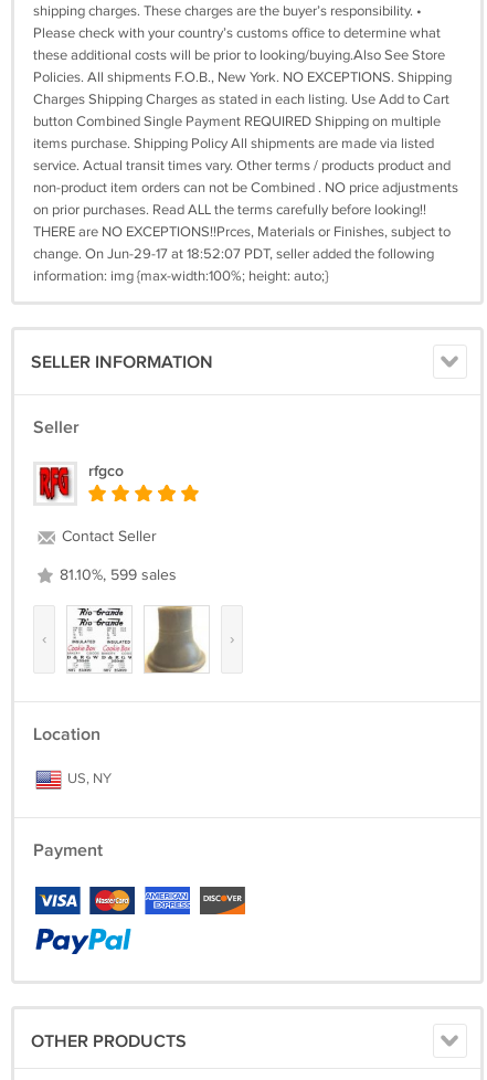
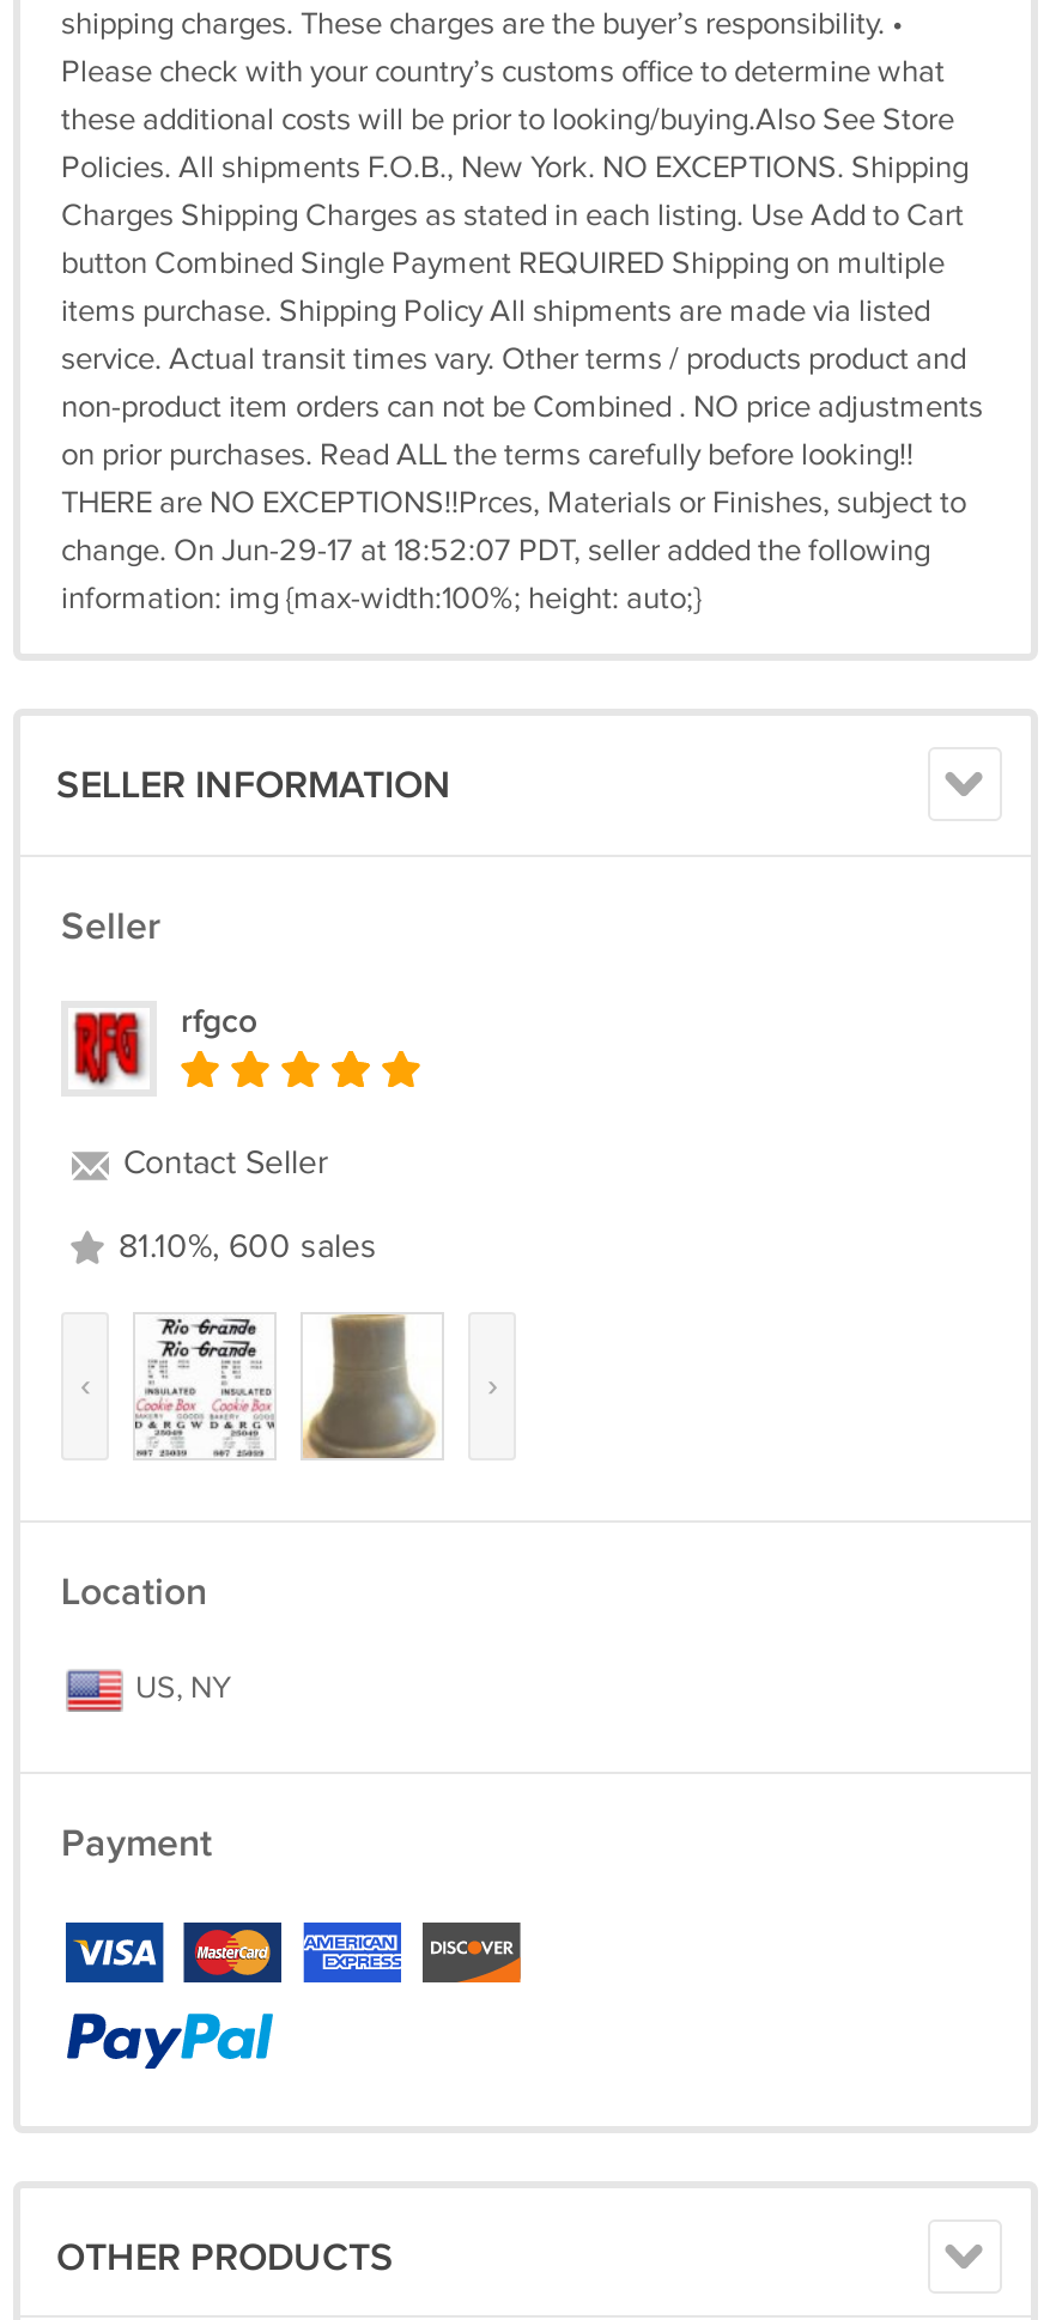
- 81.10%, 599 sales
+ 81.10%, 600 sales
